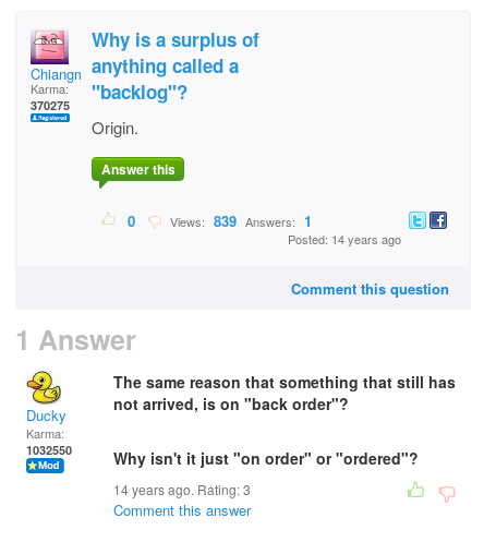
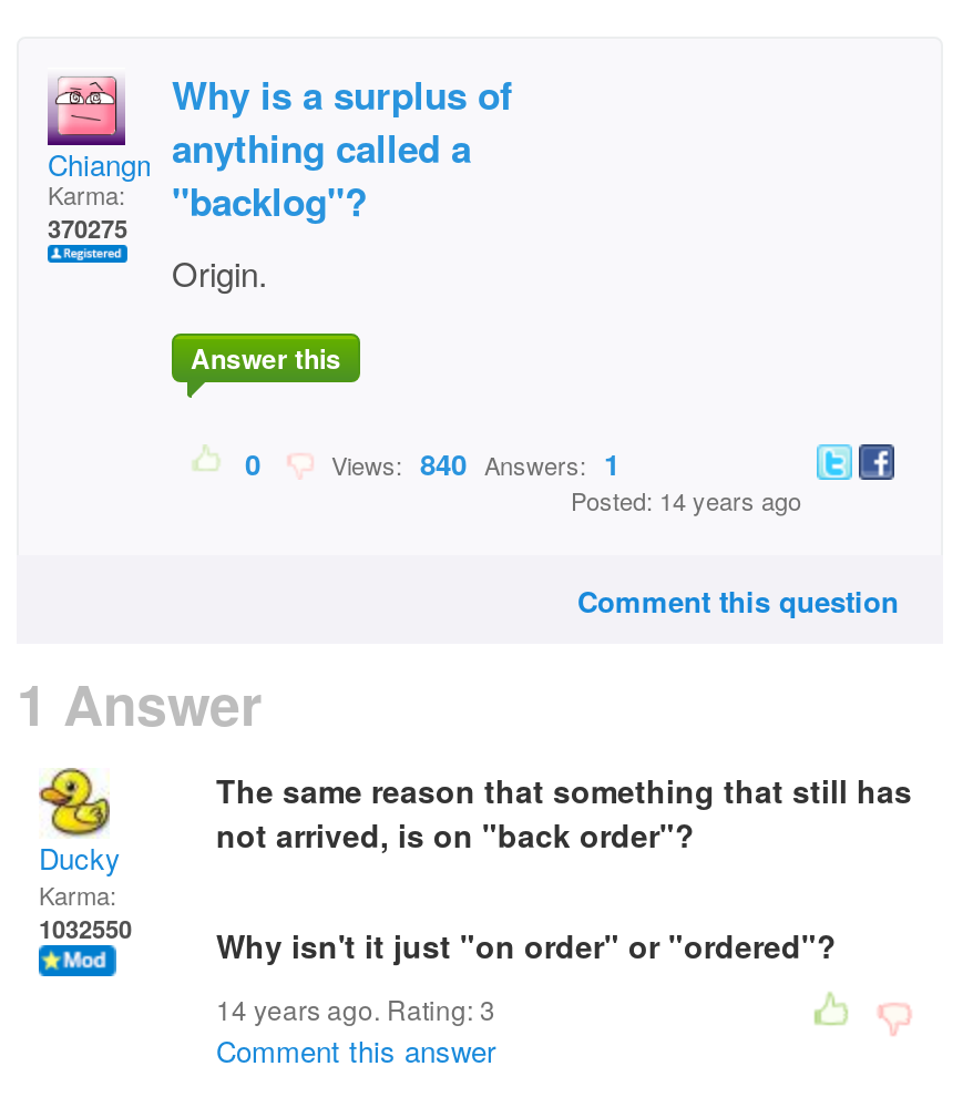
- Views: 839 Answers: 1
+ Views: 840 Answers: 1
